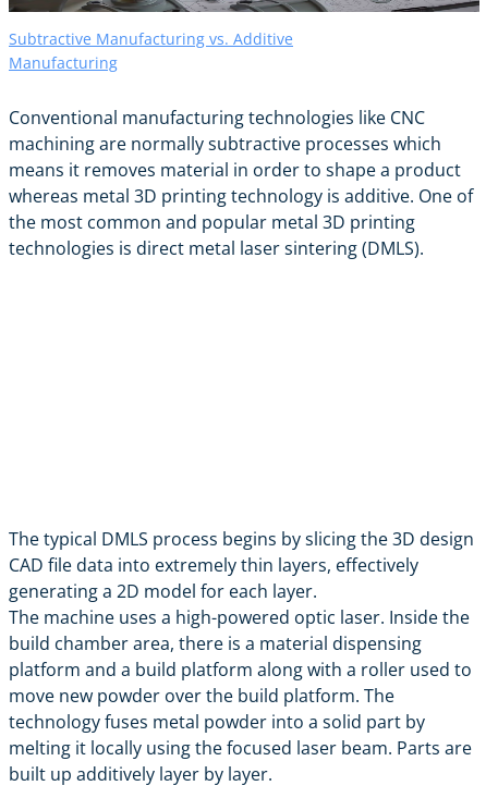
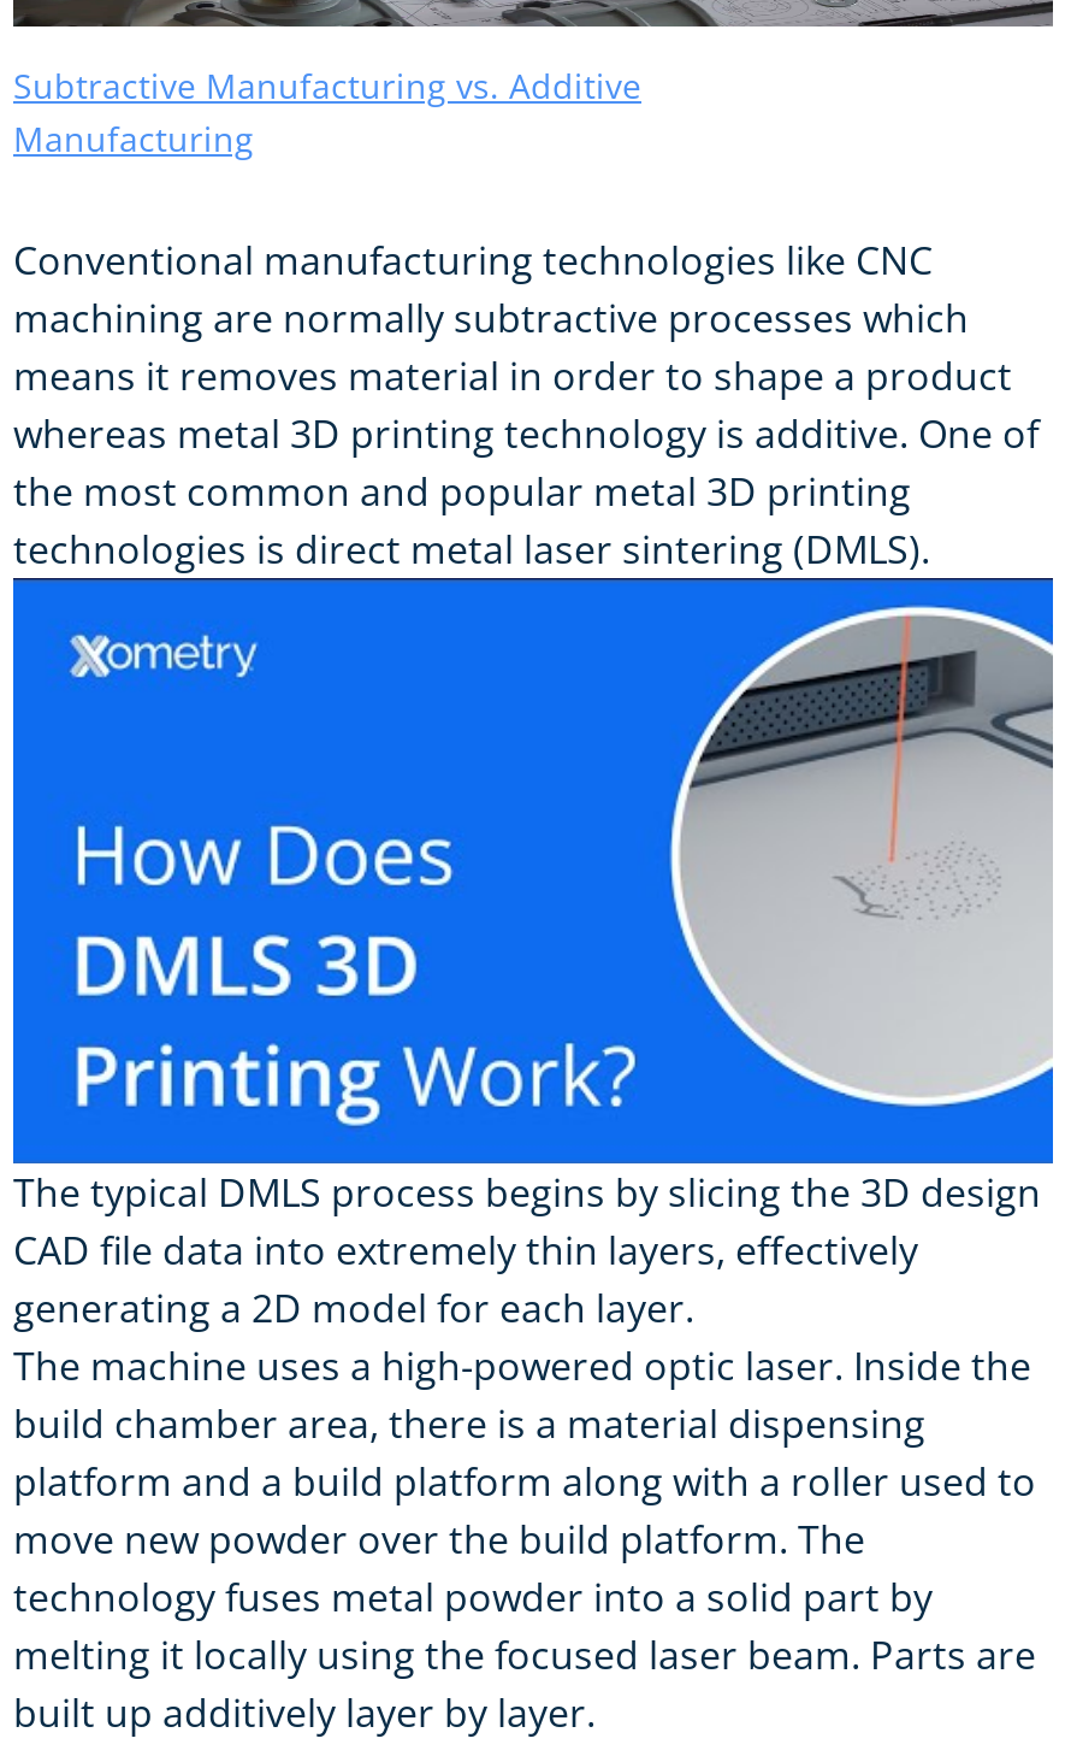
+ [image]
